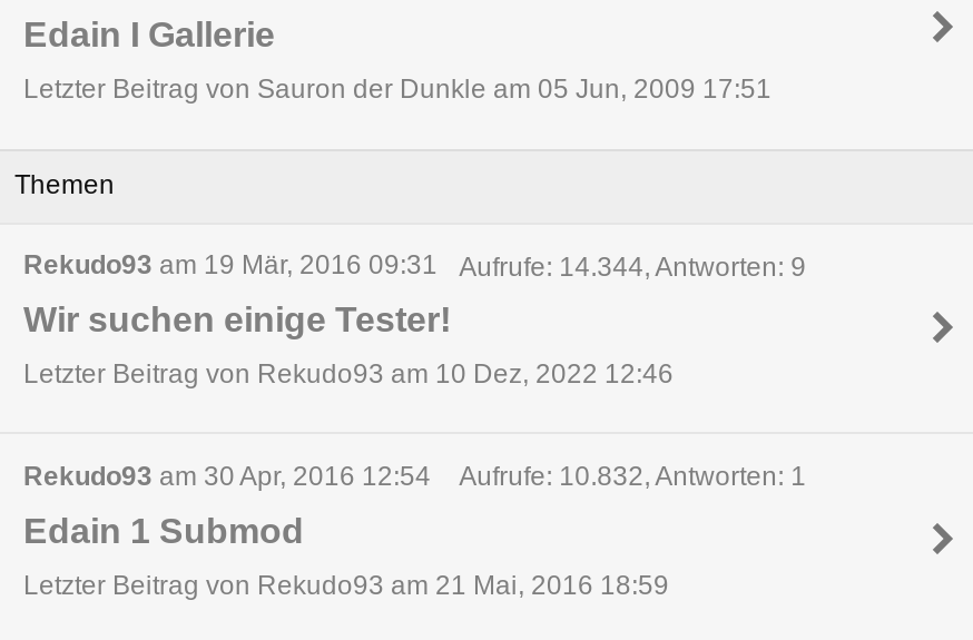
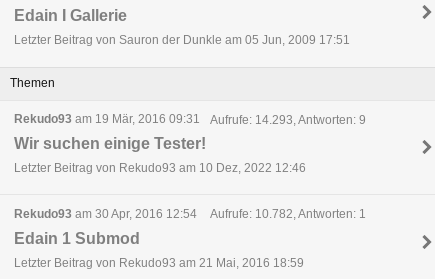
- Aufrufe: 14.344, Antworten: 9
+ Aufrufe: 14.293, Antworten: 9

- Aufrufe: 10.832, Antworten: 1
+ Aufrufe: 10.782, Antworten: 1
